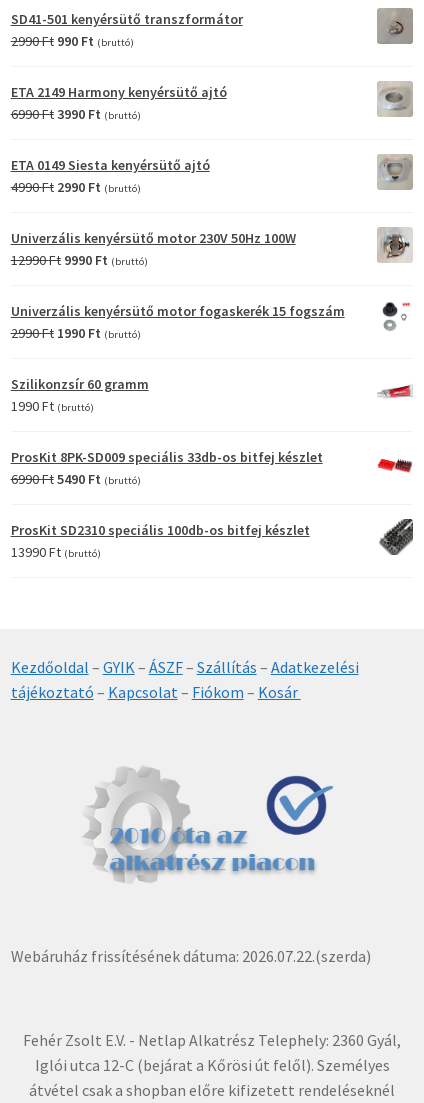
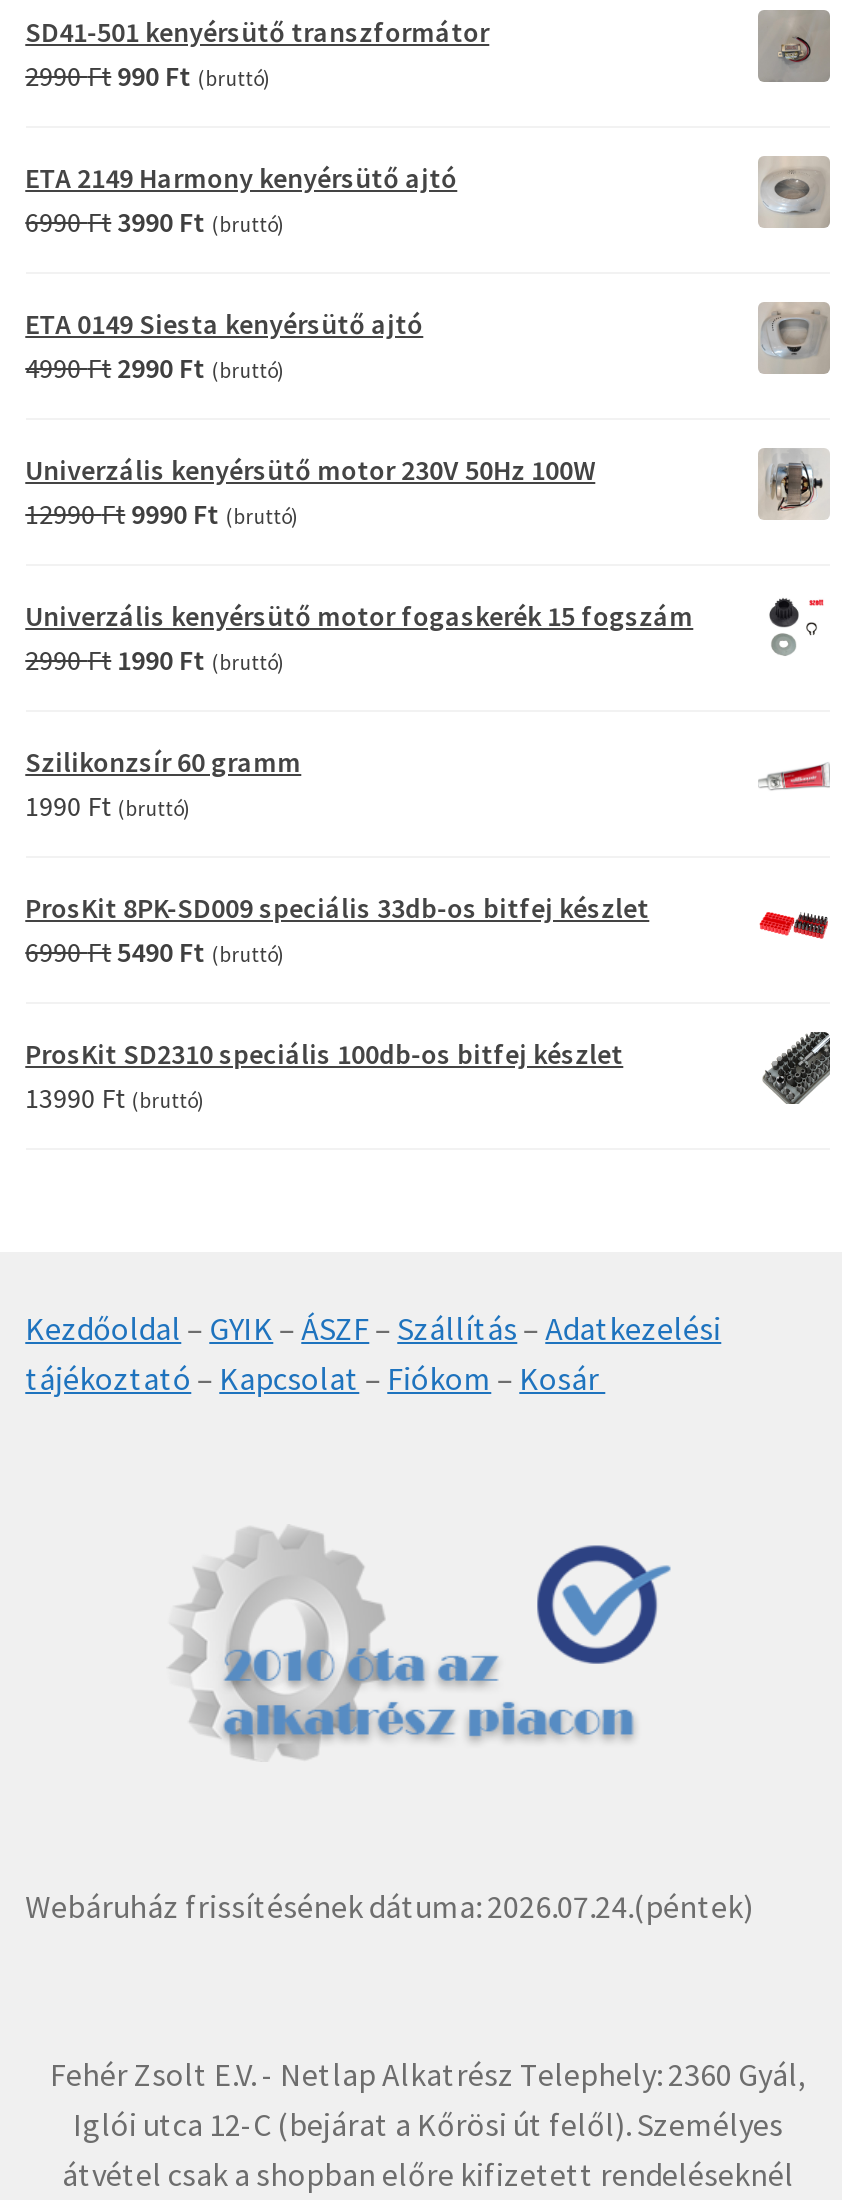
- Webáruház frissítésének dátuma: 2026.07.22.(szerda)
+ Webáruház frissítésének dátuma: 2026.07.24.(péntek)
